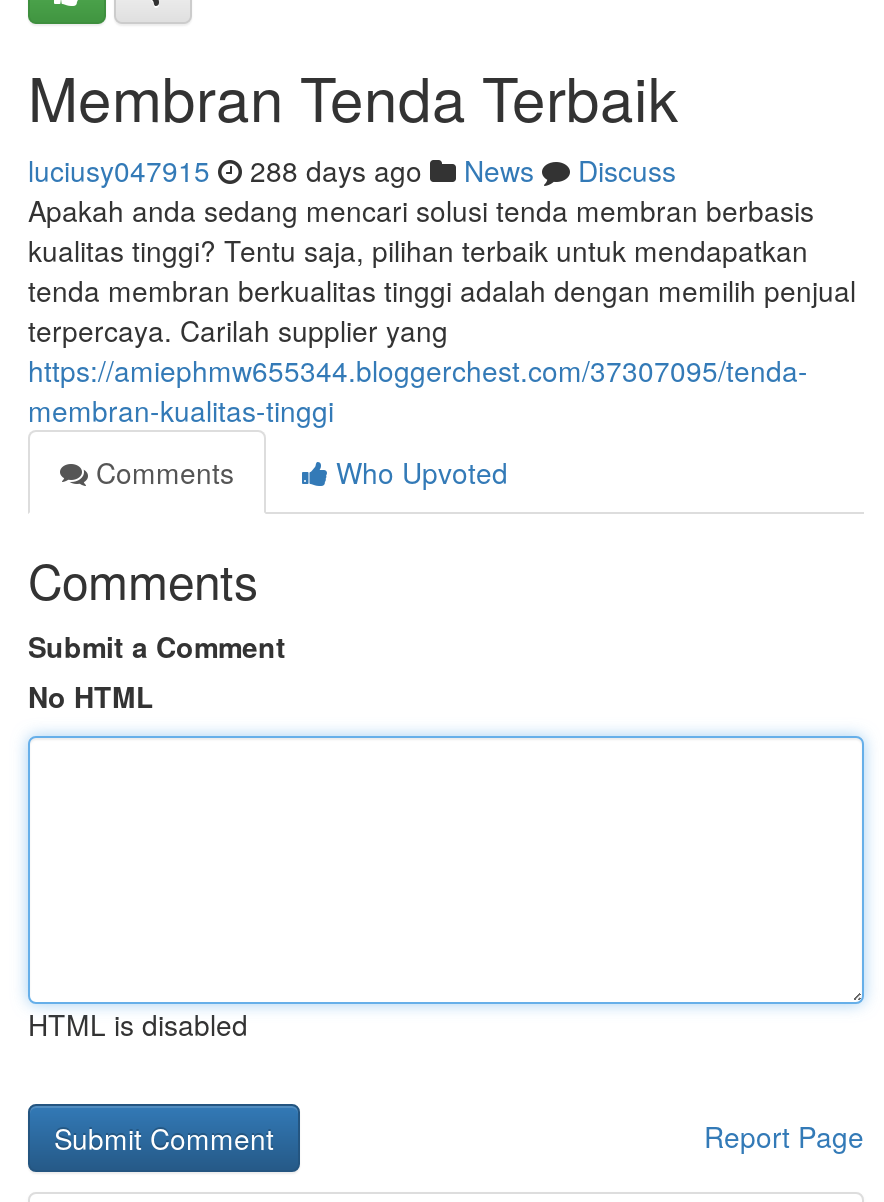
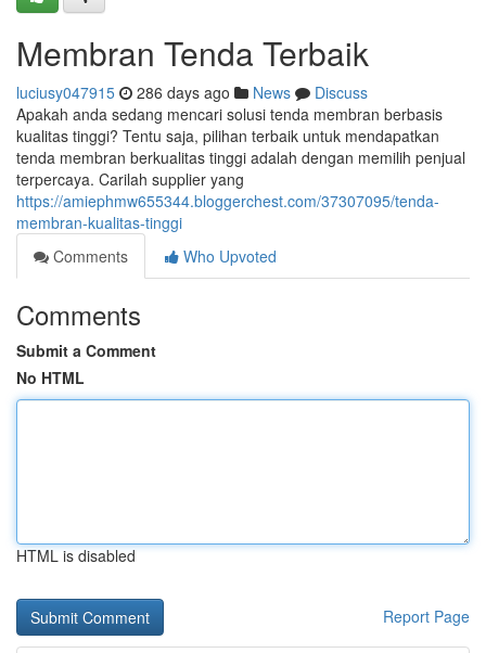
- luciusy047915 288 days ago News Discuss
+ luciusy047915 286 days ago News Discuss
